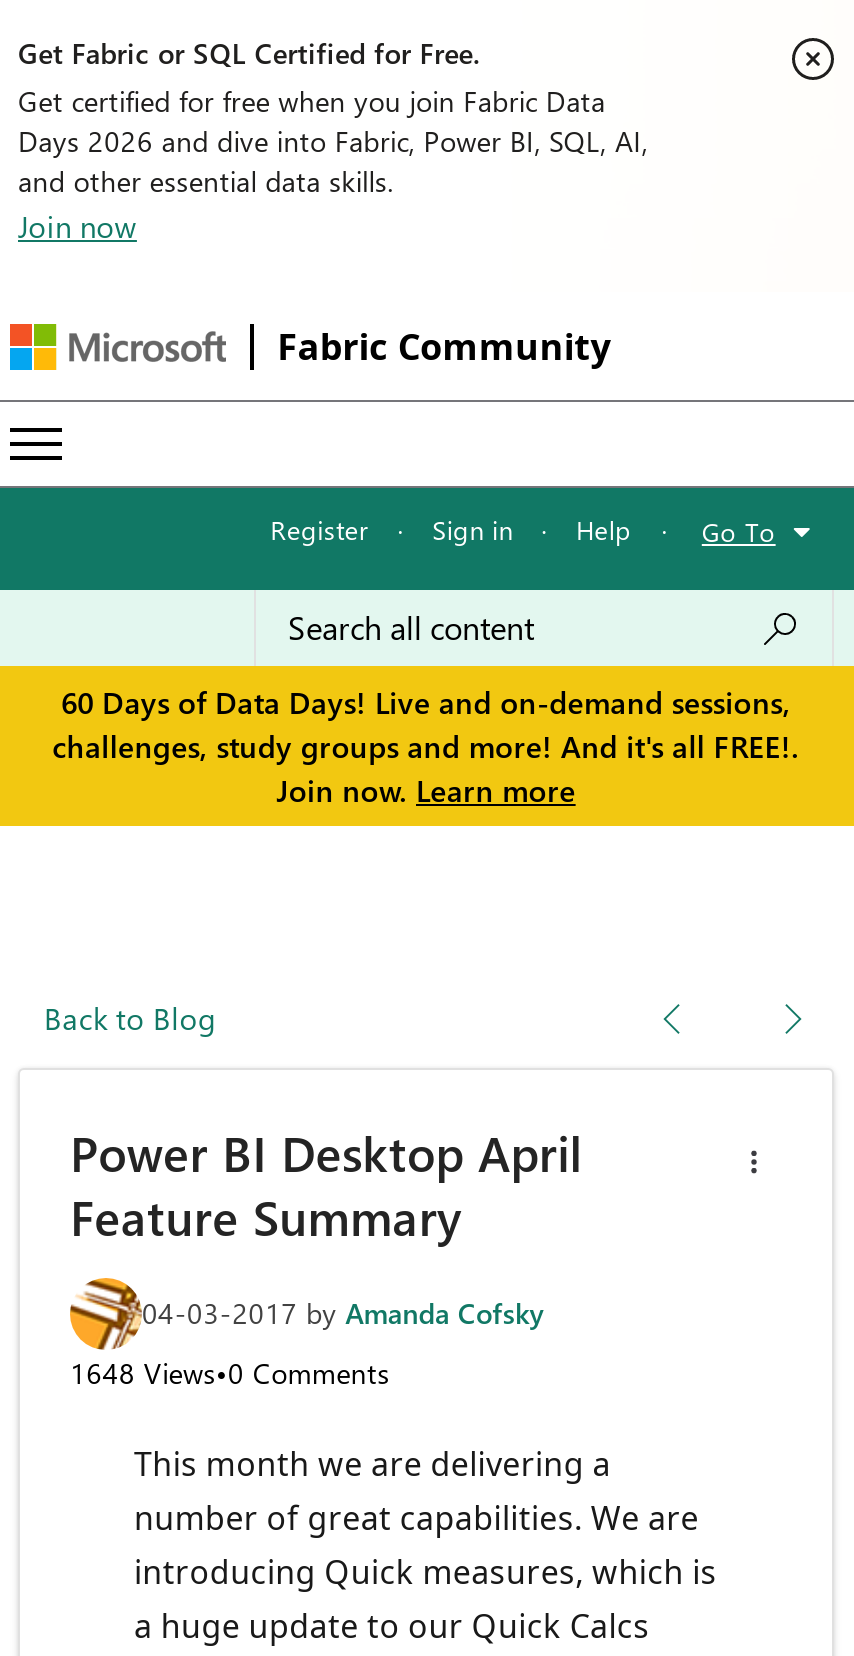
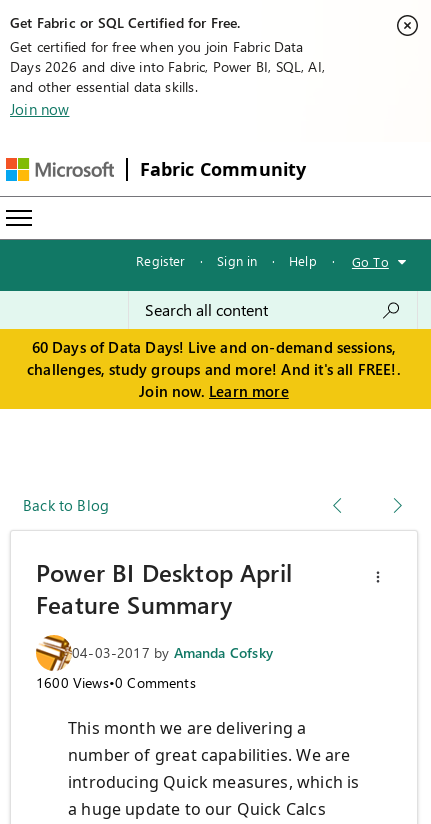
- 1648 Views•0 Comments
+ 1600 Views•0 Comments
